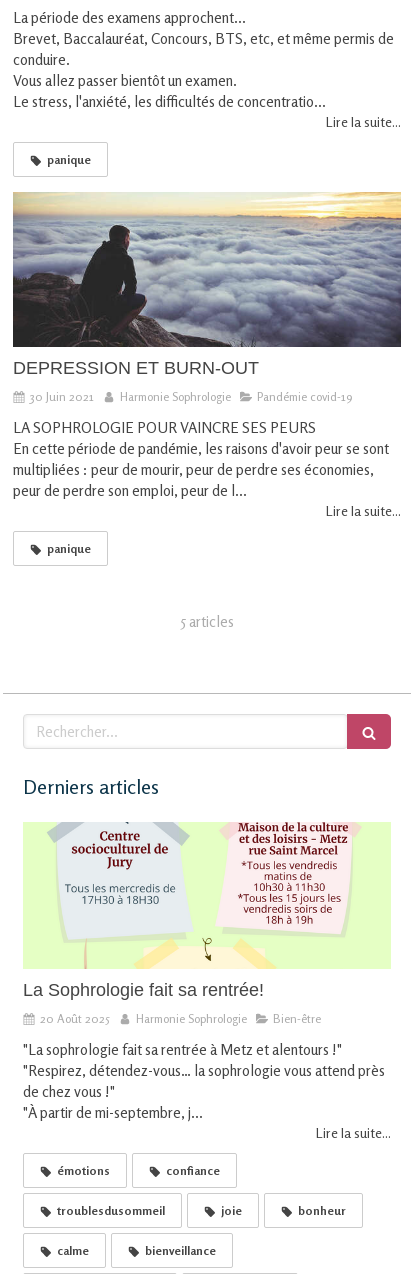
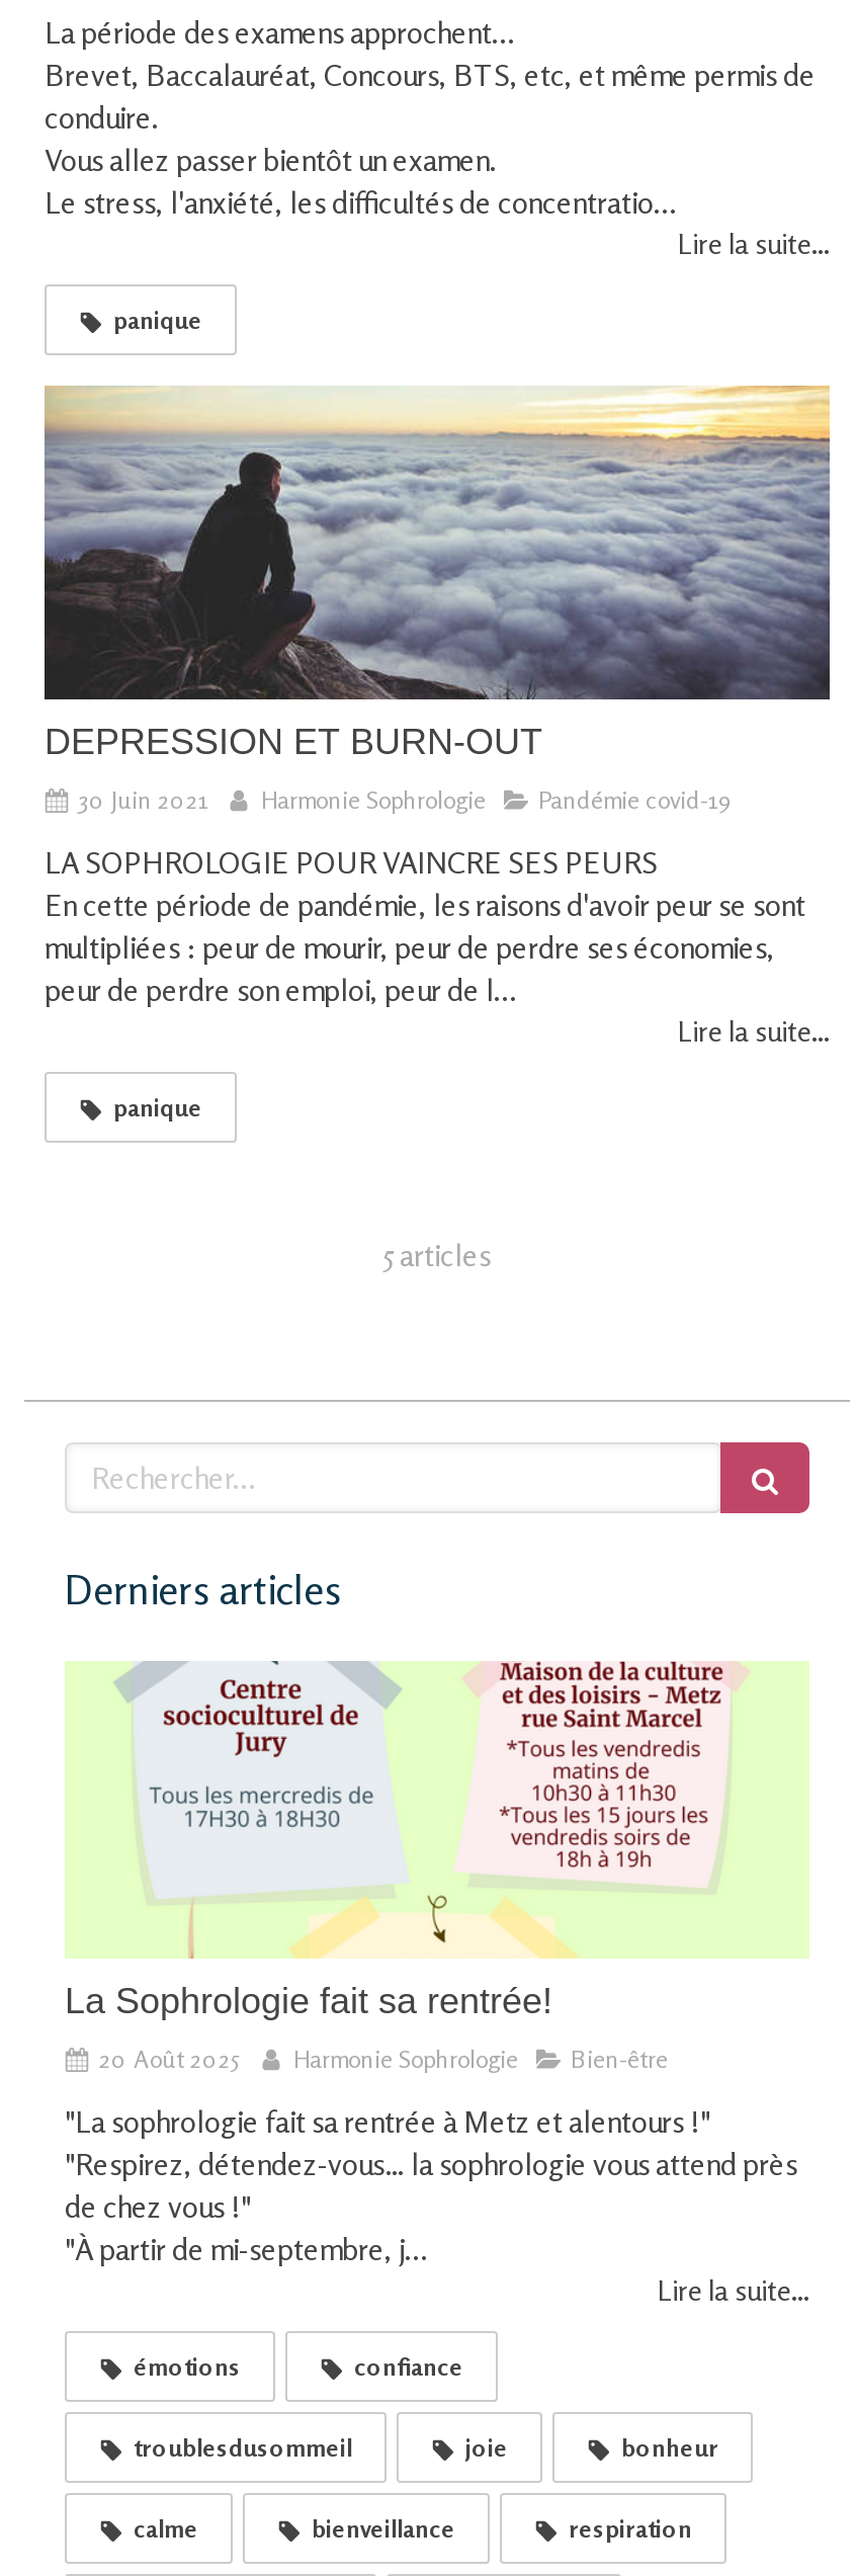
+ respiration
